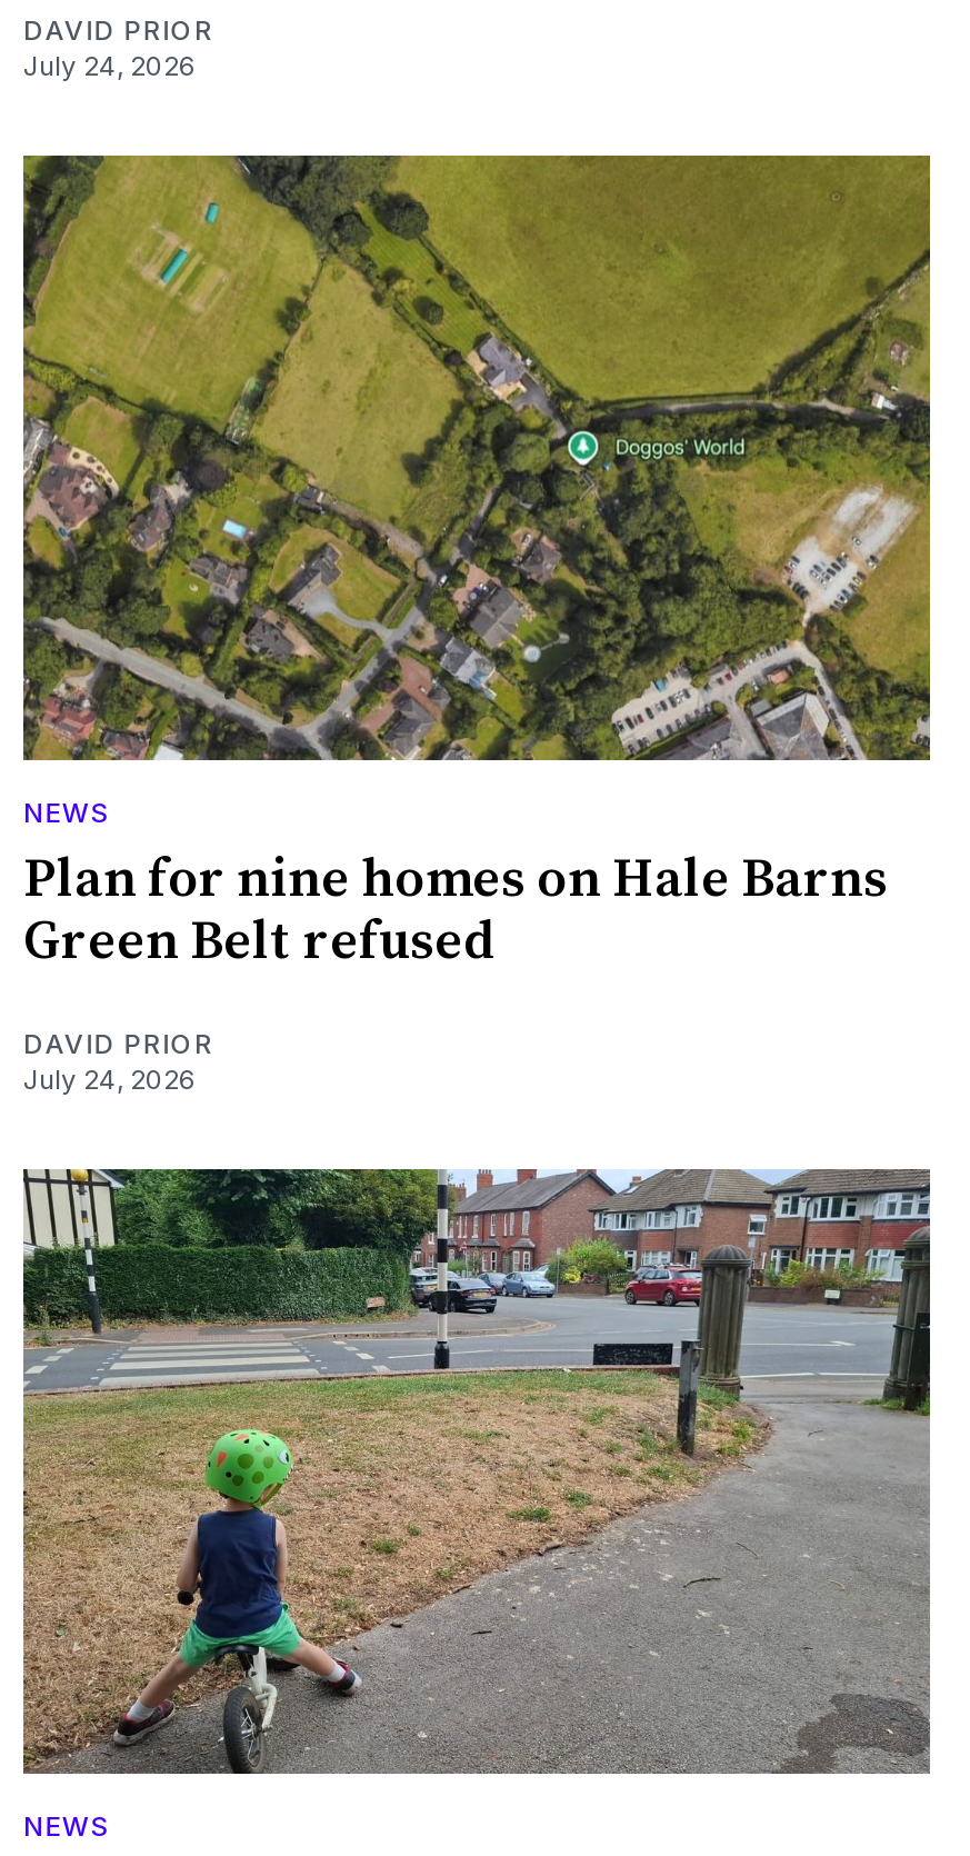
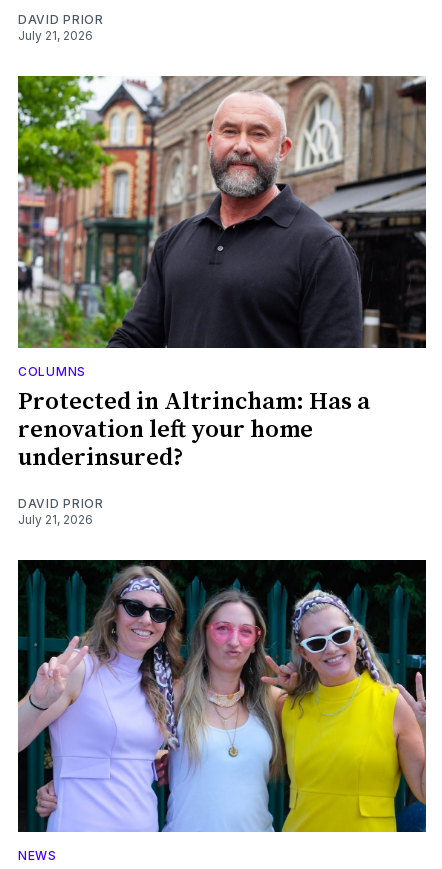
- July 24, 2026
+ July 21, 2026

- [image]
- NEWS
- Plan for nine homes on Hale Barns
- Green Belt refused
+ [image]
+ COLUMNS
+ Protected in Altrincham: Has a
+ renovation left your home
+ underinsured?

- July 24, 2026
+ July 21, 2026

- [image]
+ [image]
